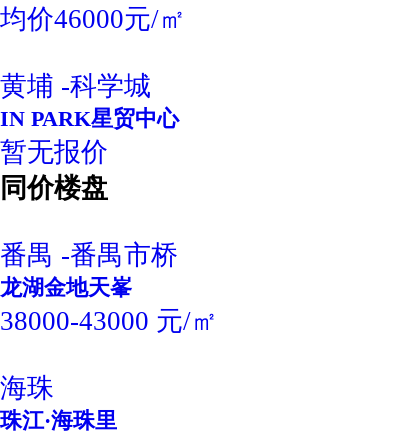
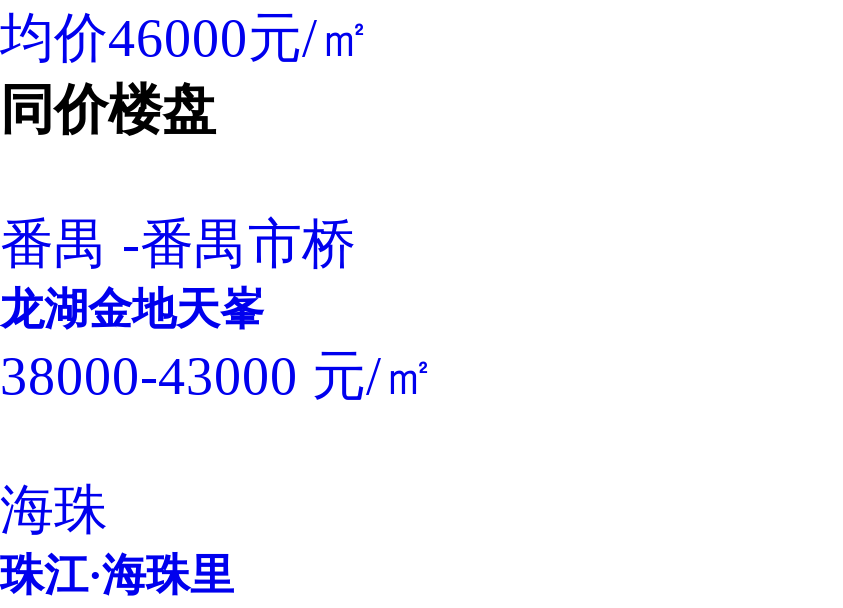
- 黄埔 -科学城
- IN PARK星贸中心
- 暂无报价
